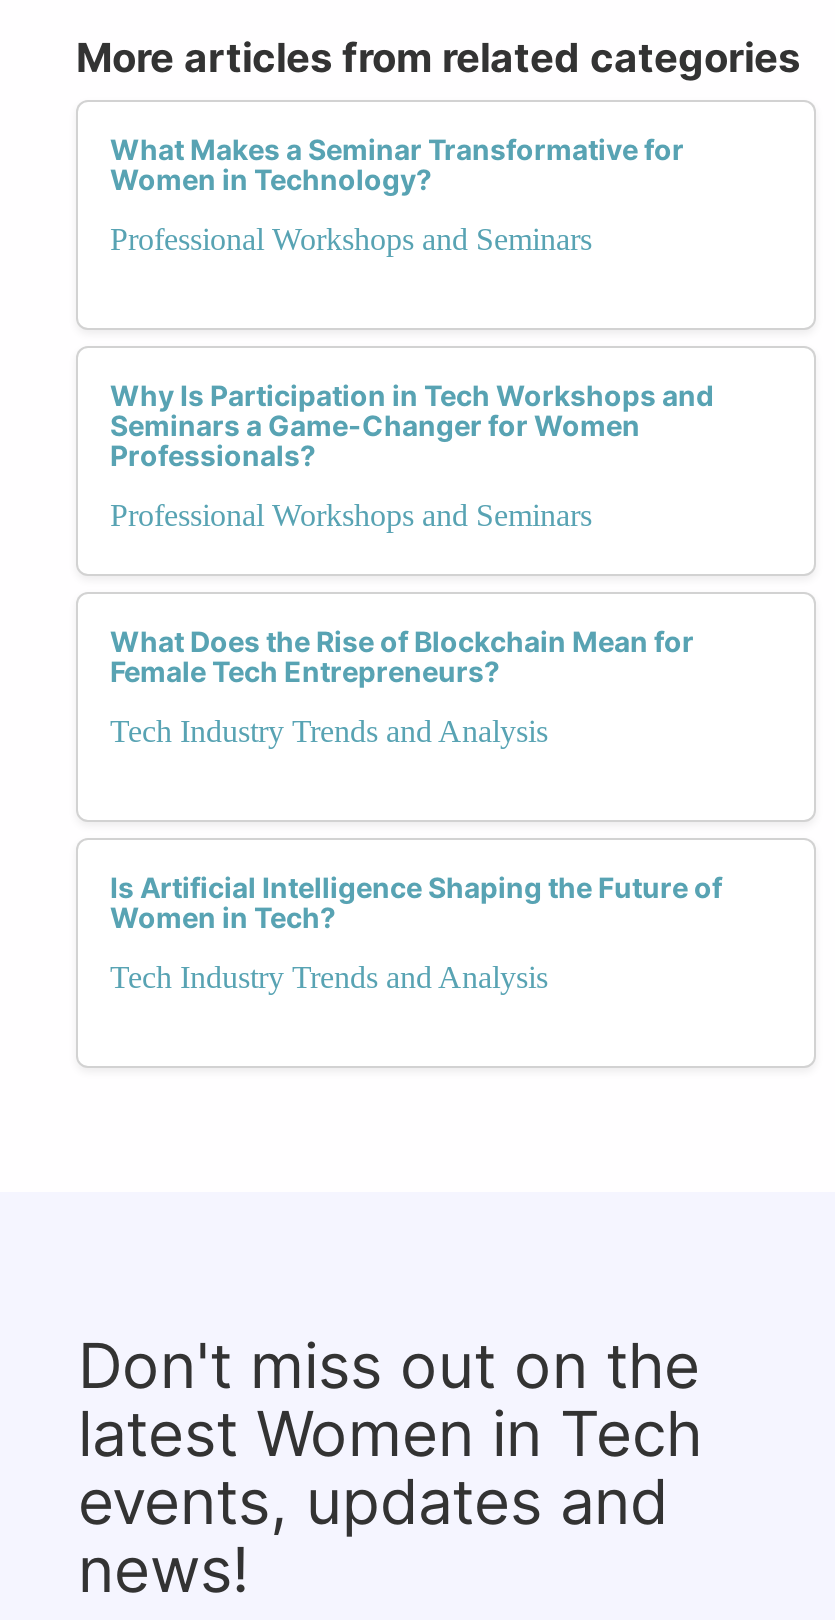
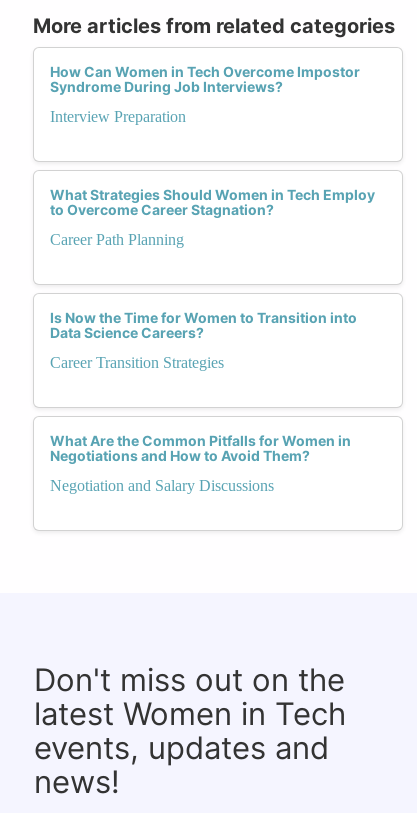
- What Makes a Seminar Transformative for
- Women in Technology?
+ How Can Women in Tech Overcome Impostor
+ Syndrome During Job Interviews?

- Professional Workshops and Seminars
+ Interview Preparation

- Why Is Participation in Tech Workshops and
- Seminars a Game-Changer for Women
- Professionals?
+ What Strategies Should Women in Tech Employ
+ to Overcome Career Stagnation?

- Professional Workshops and Seminars
+ Career Path Planning

- What Does the Rise of Blockchain Mean for
- Female Tech Entrepreneurs?
+ Is Now the Time for Women to Transition into
+ Data Science Careers?

- Tech Industry Trends and Analysis
+ Career Transition Strategies

- Is Artificial Intelligence Shaping the Future of
- Women in Tech?
+ What Are the Common Pitfalls for Women in
+ Negotiations and How to Avoid Them?

- Tech Industry Trends and Analysis
+ Negotiation and Salary Discussions
